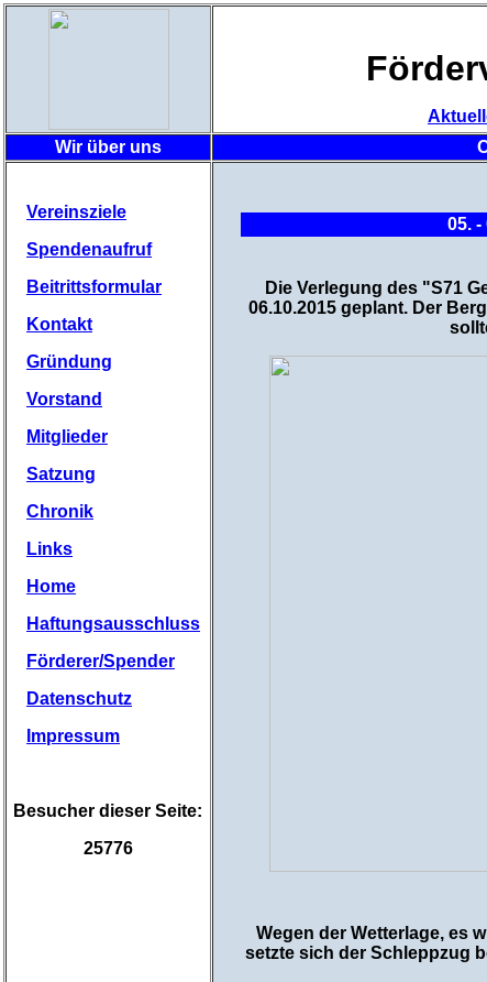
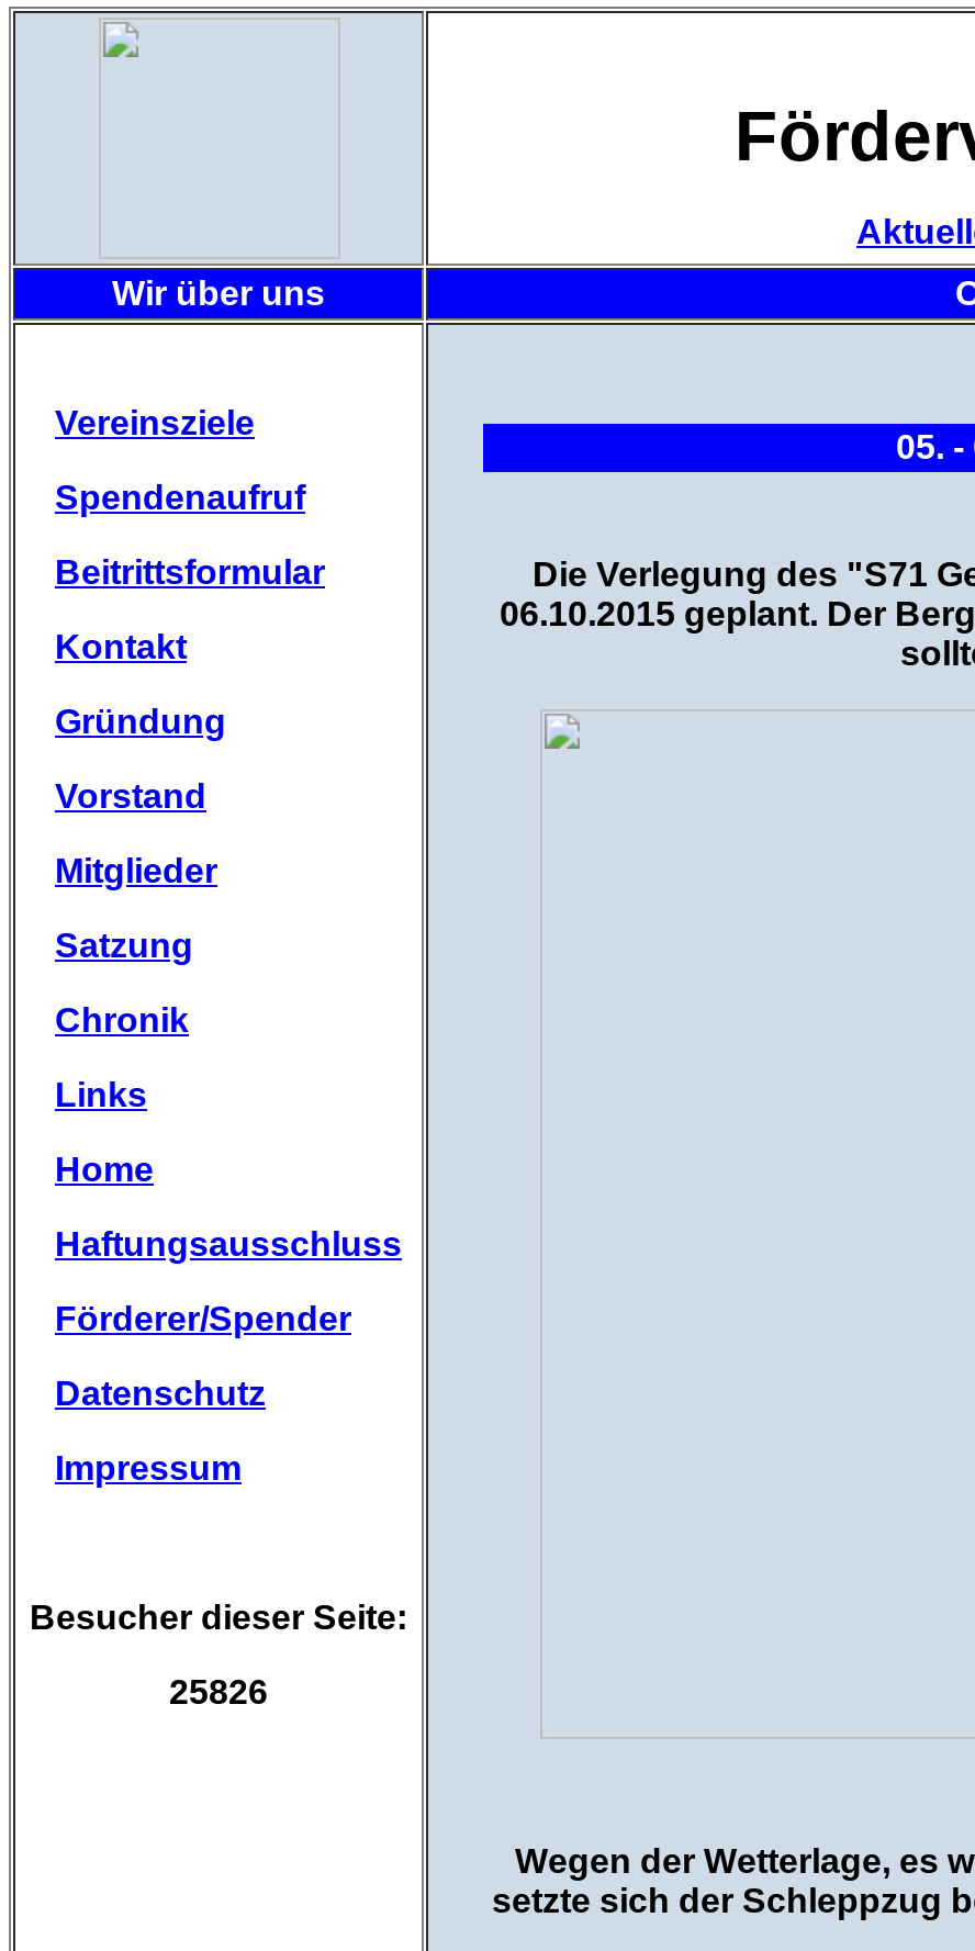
- 25776
+ 25826
